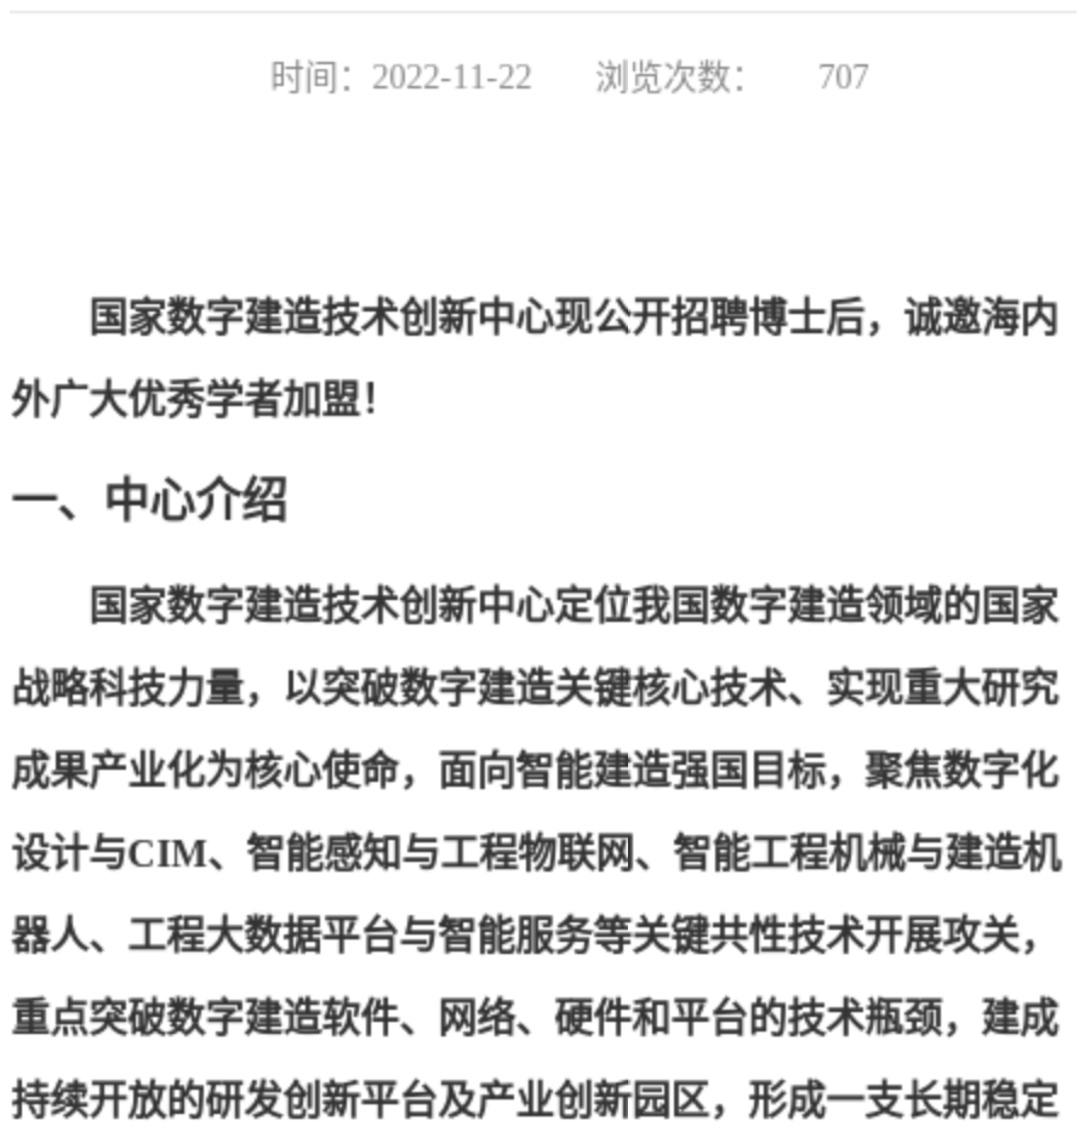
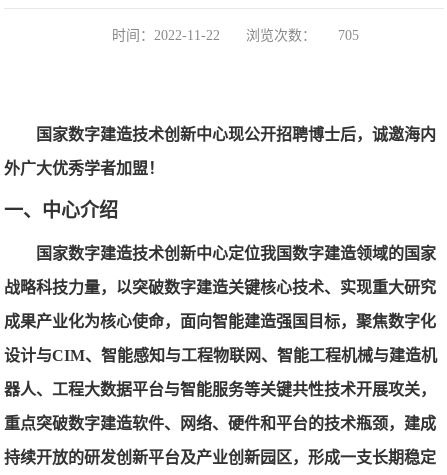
- 时间：2022-11-22 浏览次数： 707
+ 时间：2022-11-22 浏览次数： 705
